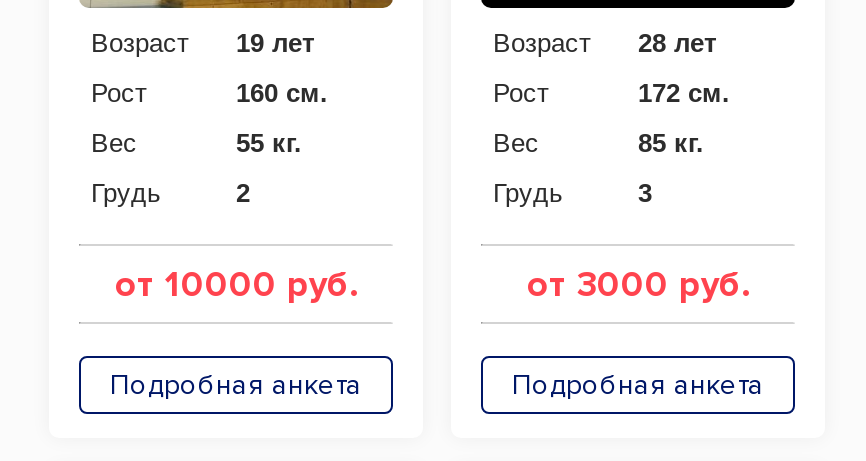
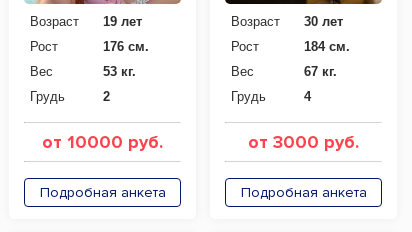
- Возраст 28 лет
+ Возраст 30 лет

- 160 см.
+ 176 см.

- 172 см.
+ 184 см.

- 55 кг.
+ 53 кг.

- 85 кг.
+ 67 кг.

- 3
+ 4
